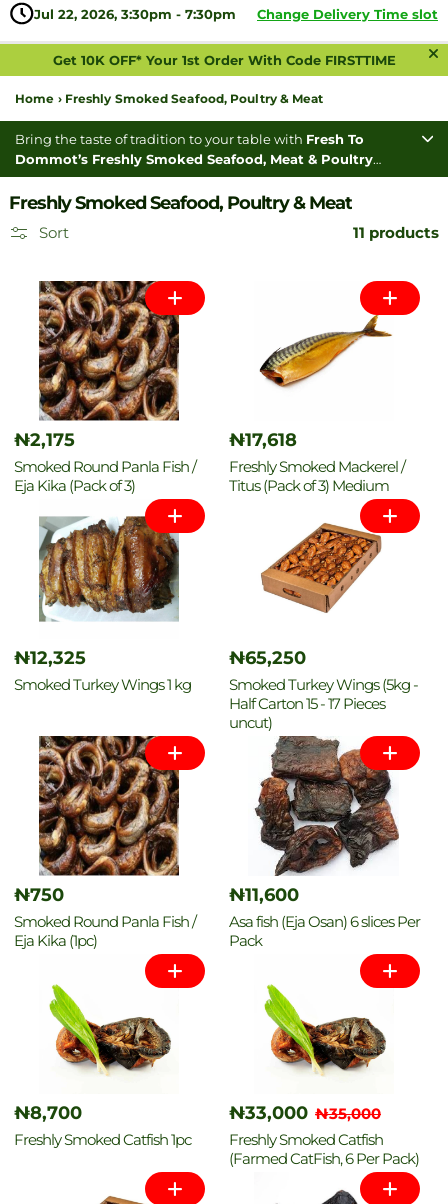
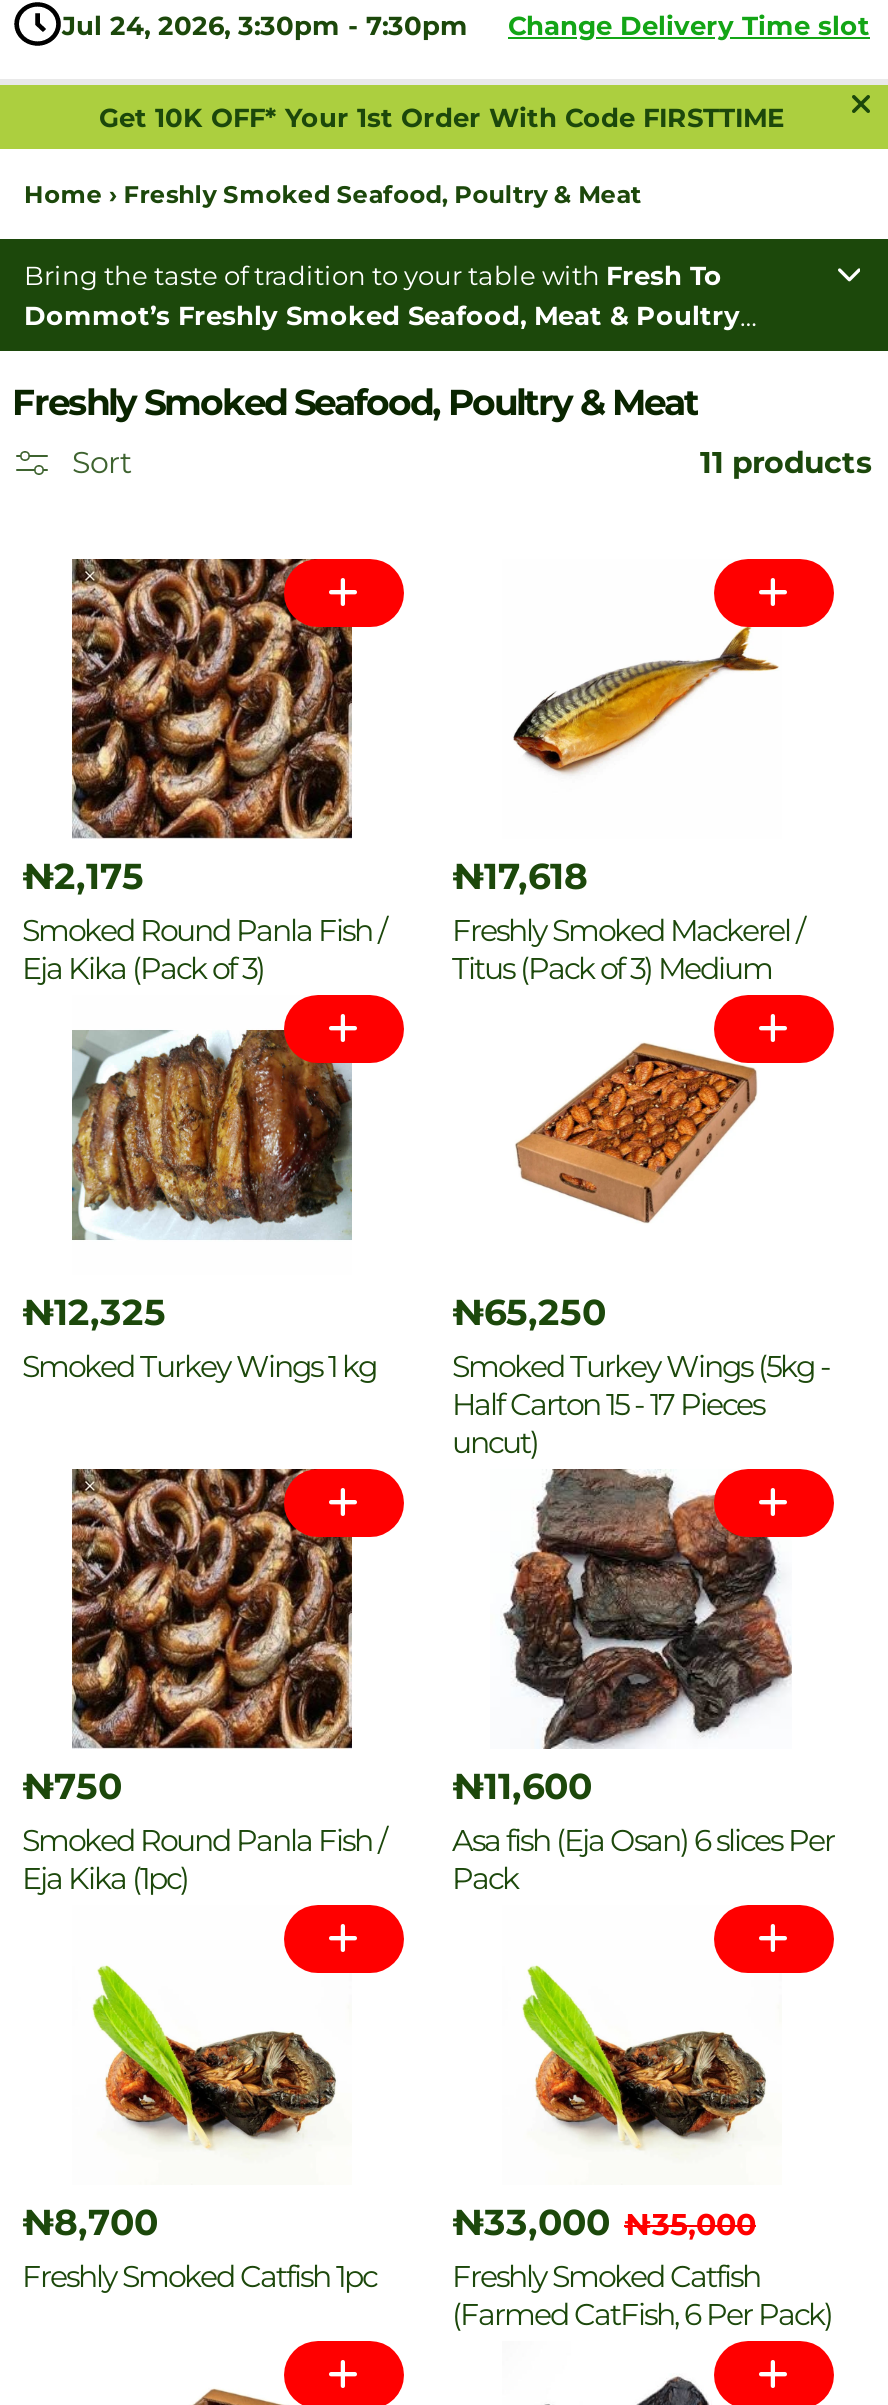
- Jul 22, 2026, 3:30pm - 7:30pm Change Delivery Time slot
+ Jul 24, 2026, 3:30pm - 7:30pm Change Delivery Time slot
